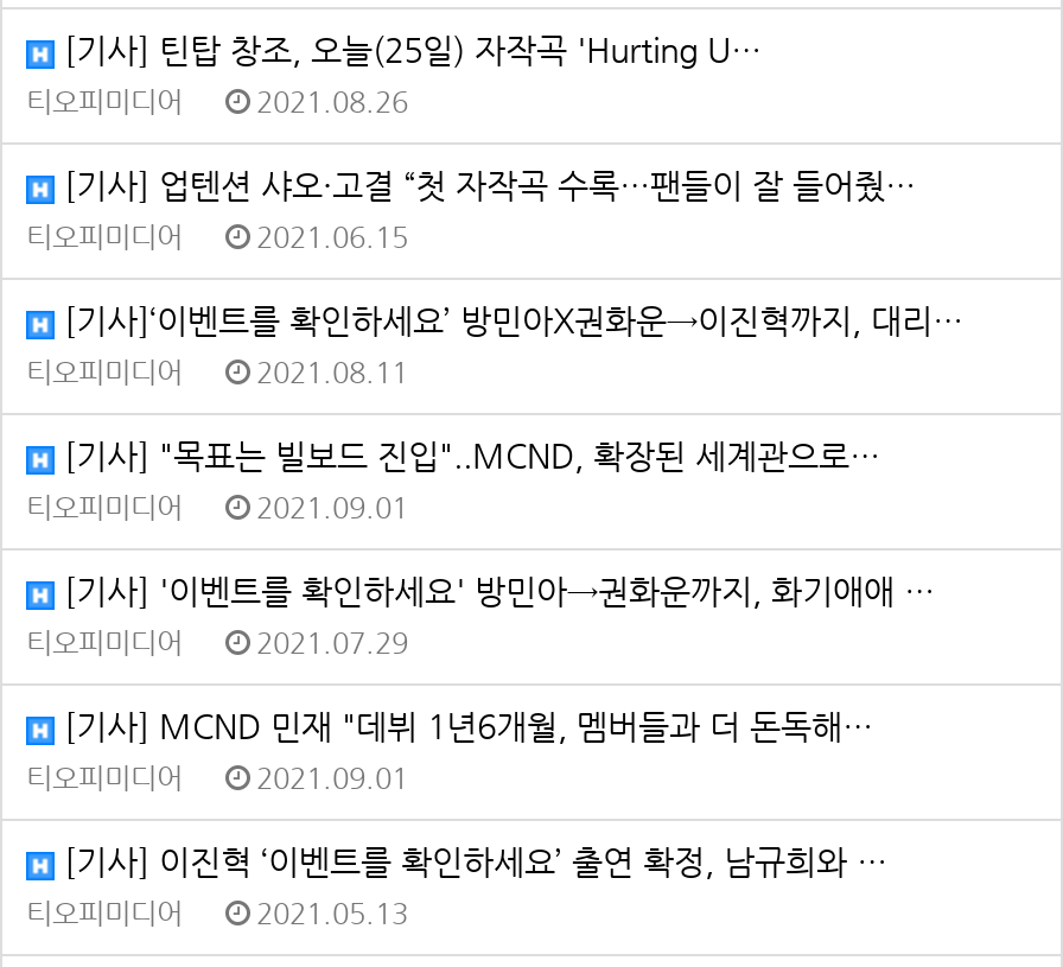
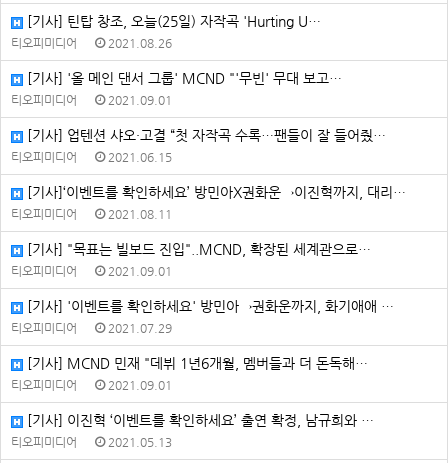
+ [기사] '올 메인 댄서 그룹' MCND "'무빈' 무대 보고…
+ 티오피미디어
+ 2021.09.01
